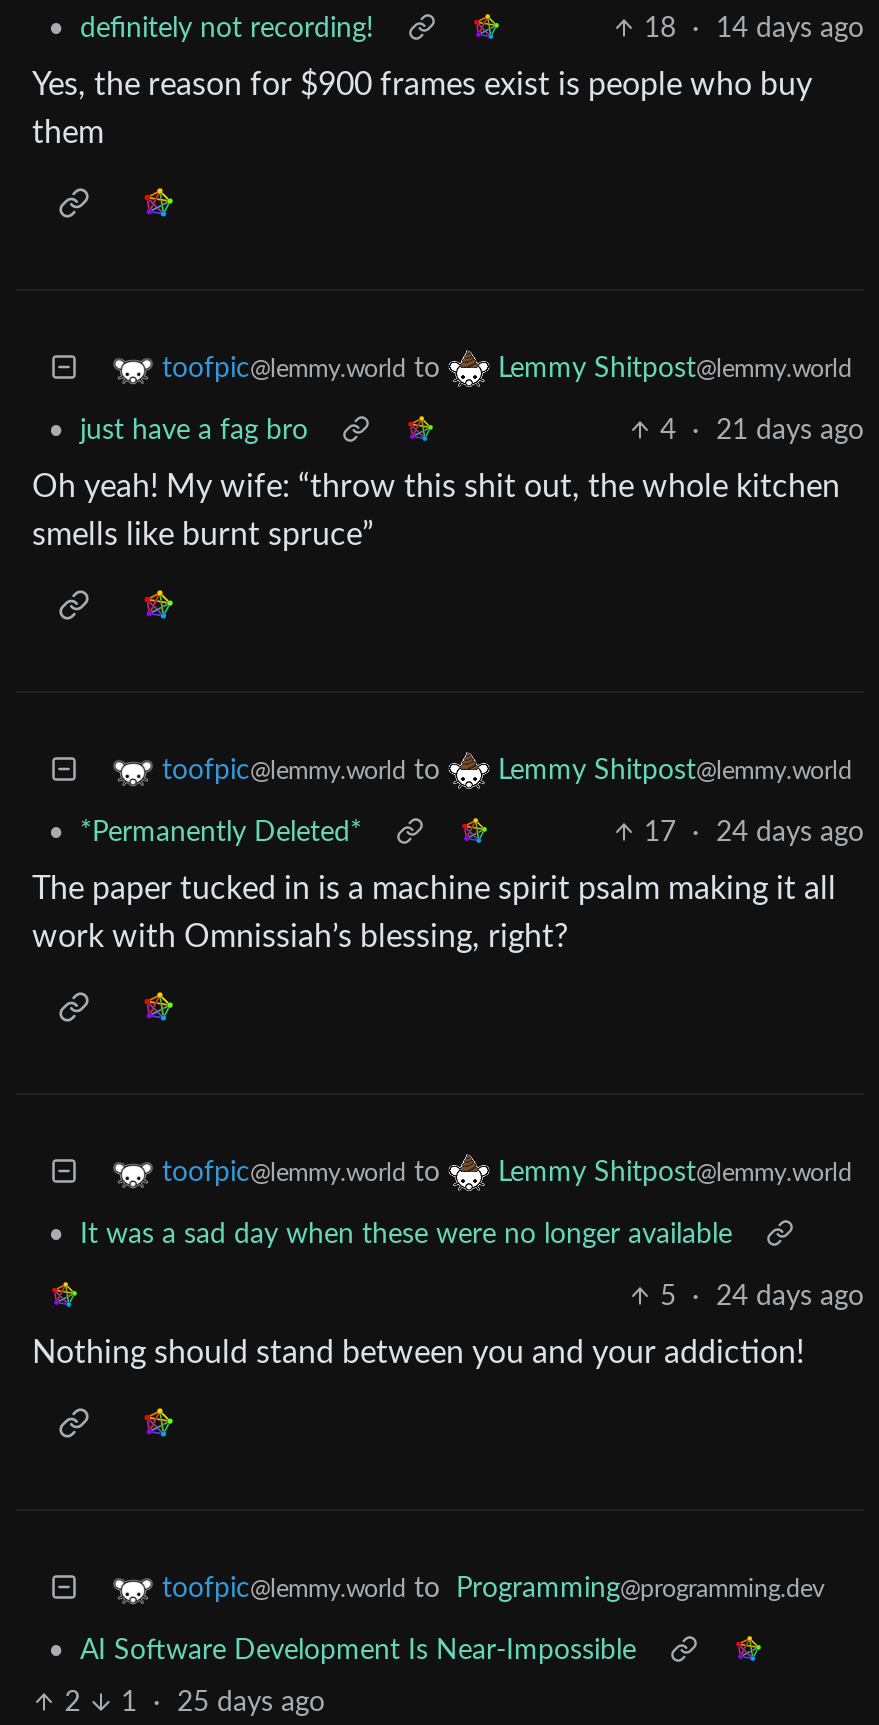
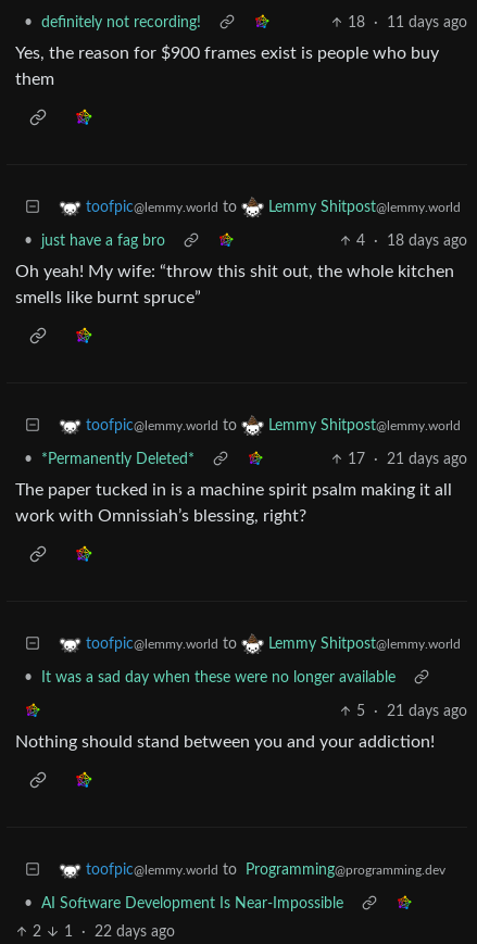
- 18 · 14 days ago
+ 18 · 11 days ago

- 4 · 21 days ago
+ 4 · 18 days ago

- 17 · 24 days ago
+ 17 · 21 days ago

- 5 · 24 days ago
+ 5 · 21 days ago

- 2 1 · 25 days ago
+ 2 1 · 22 days ago
